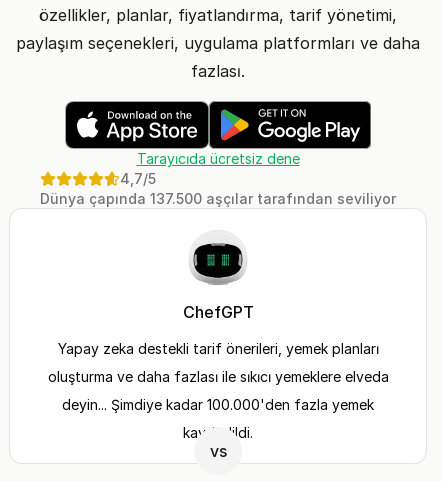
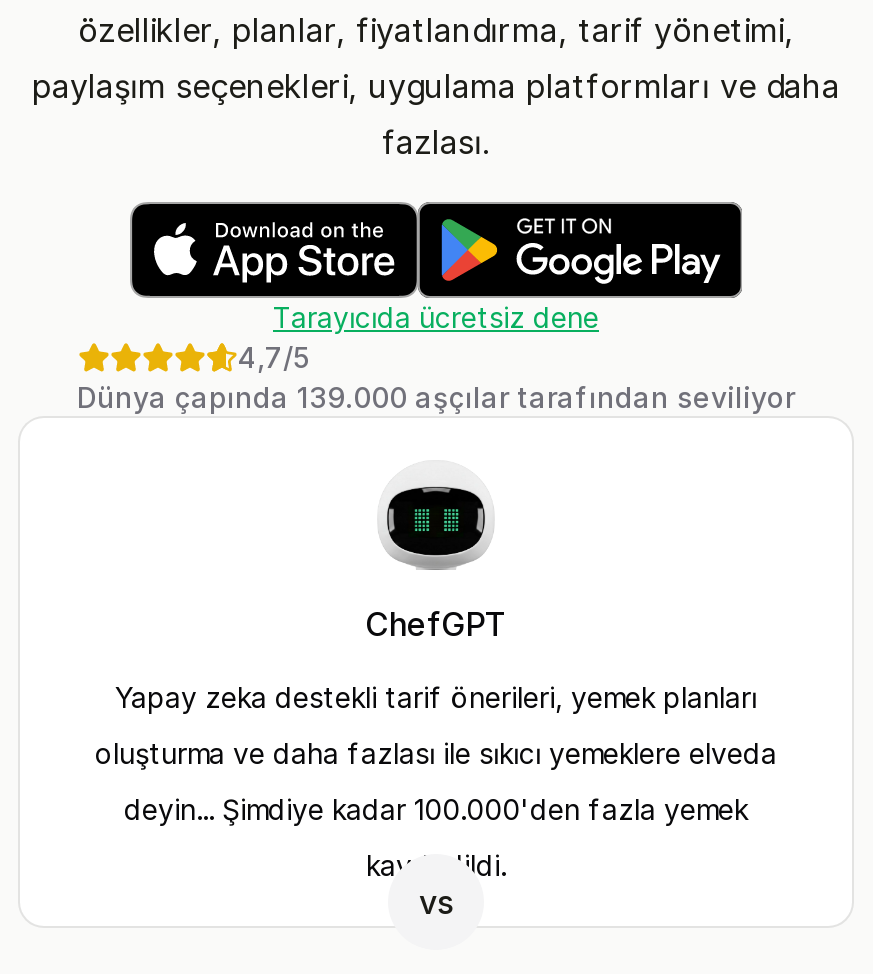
- Dünya çapında 137.500 aşçılar tarafından seviliyor
+ Dünya çapında 139.000 aşçılar tarafından seviliyor
